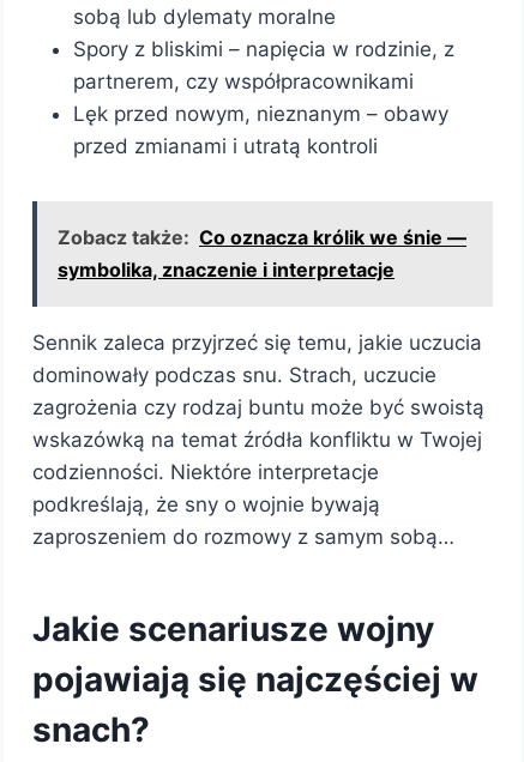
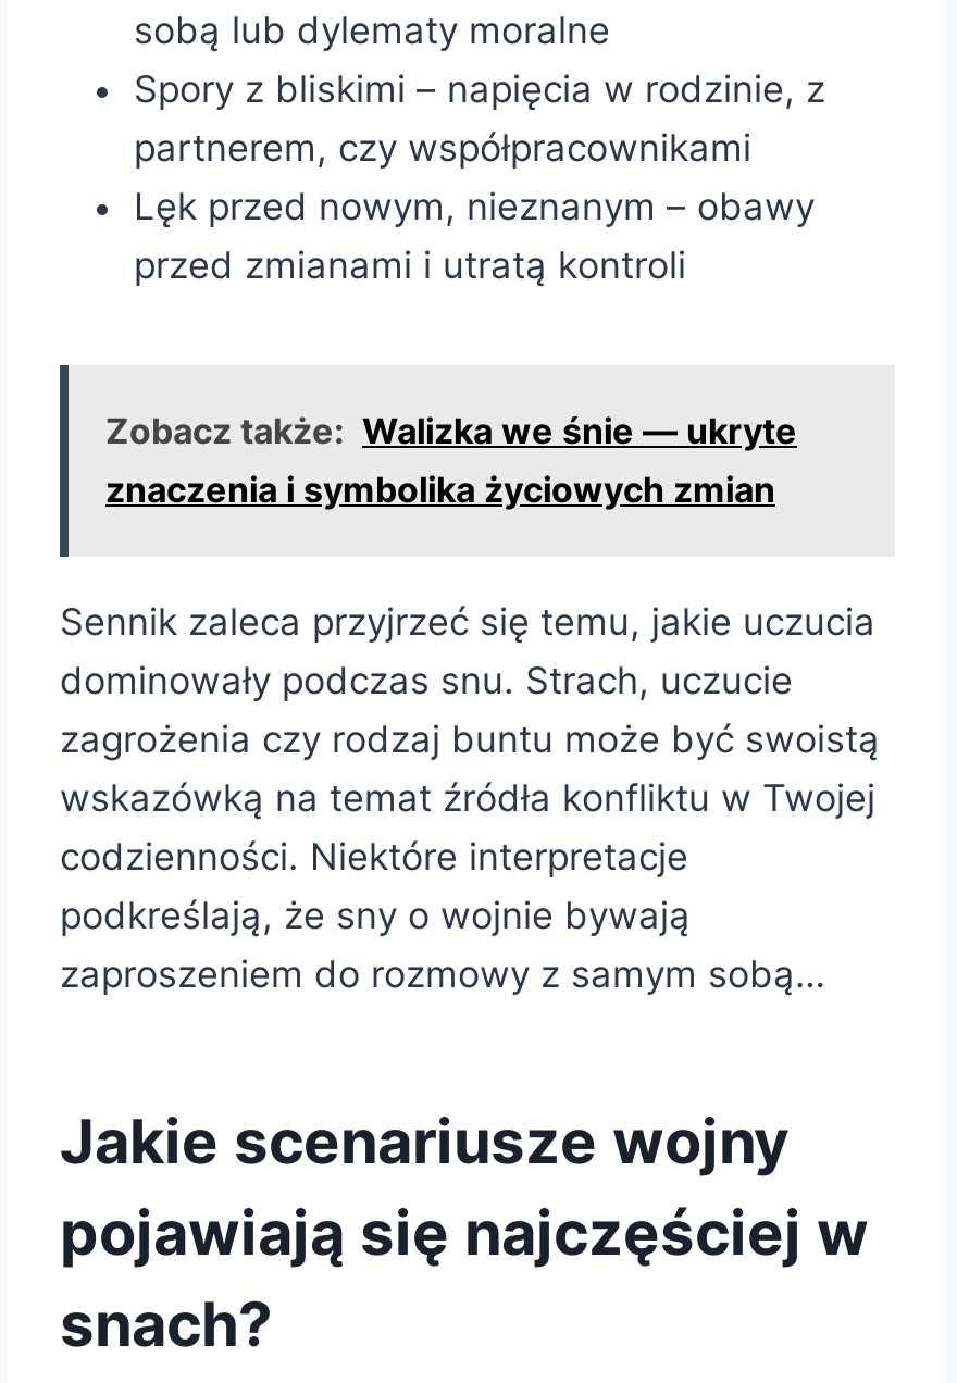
- Zobacz także: Co oznacza królik we śnie —
- symbolika, znaczenie i interpretacje
+ Zobacz także: Walizka we śnie — ukryte
+ znaczenia i symbolika życiowych zmian
